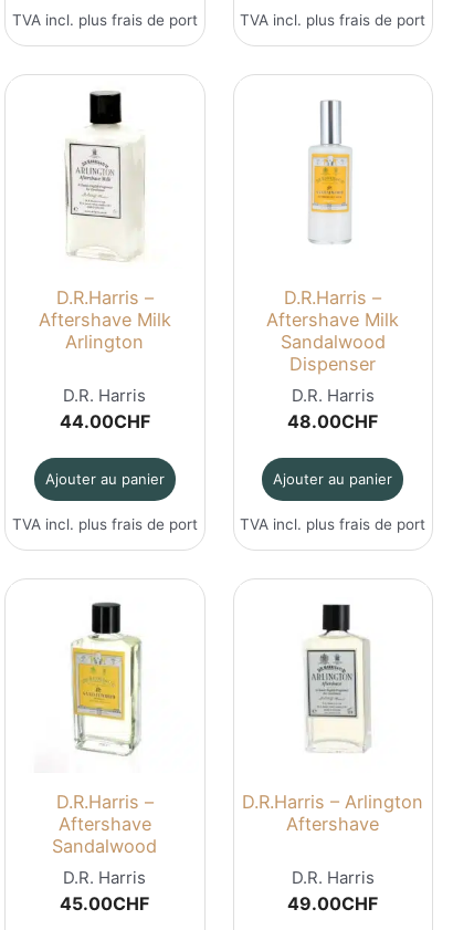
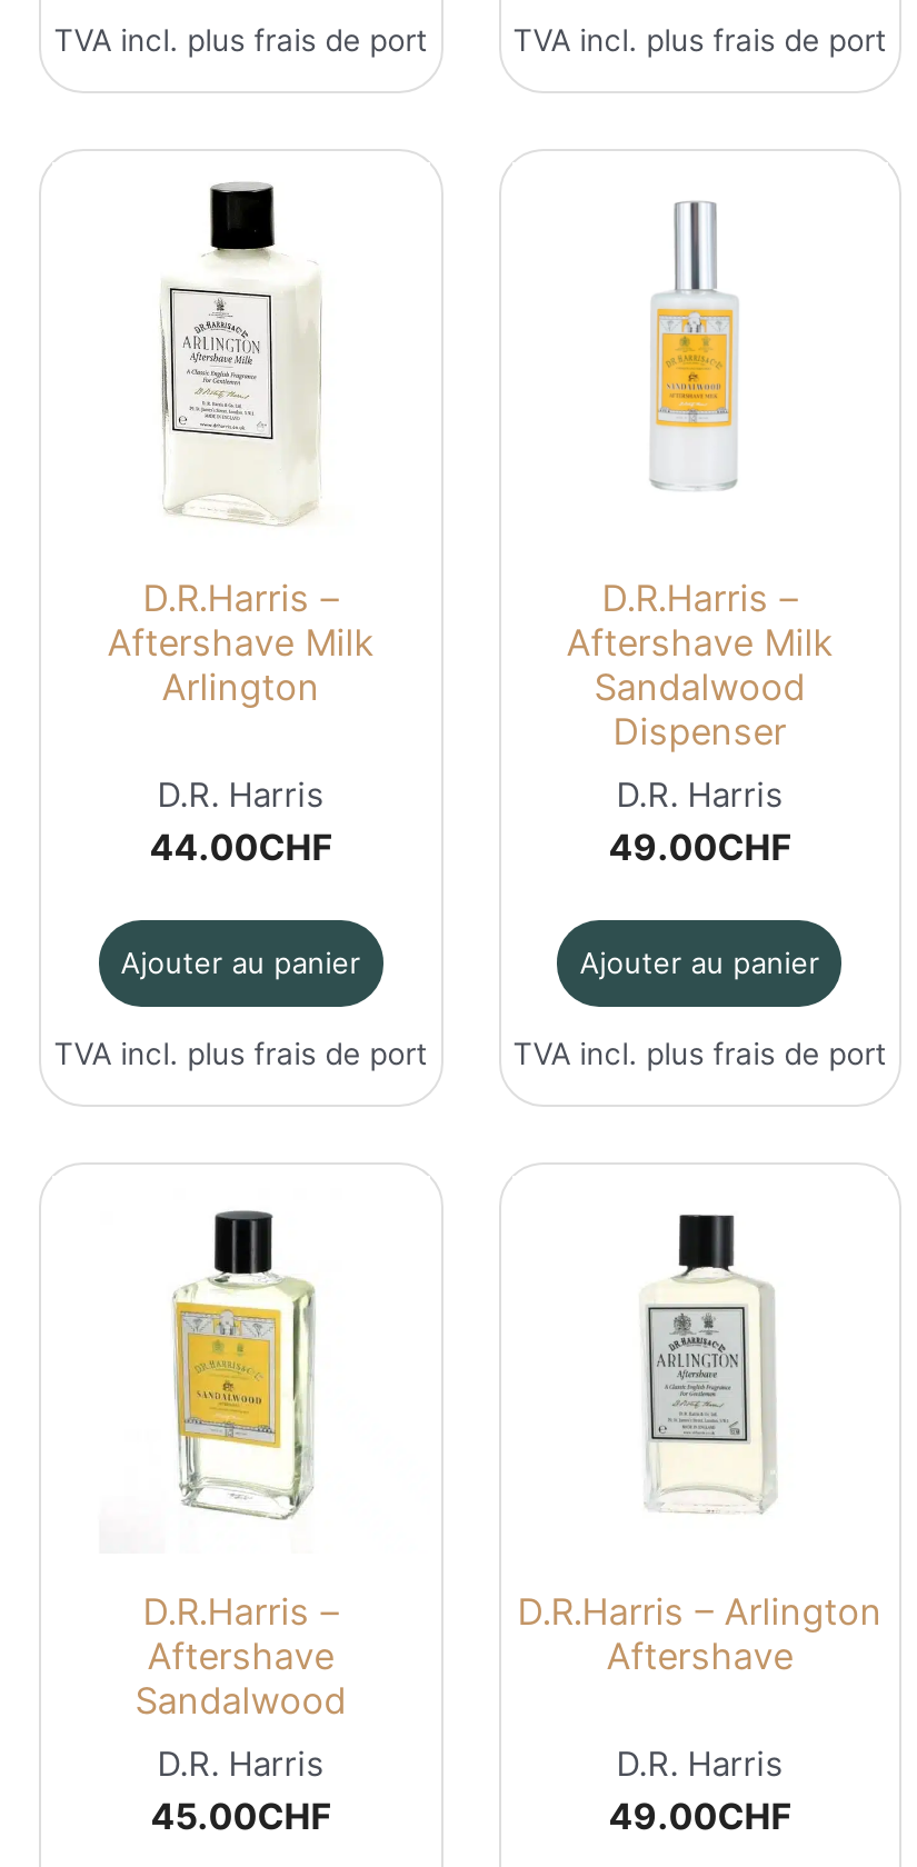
- 48.00CHF
+ 49.00CHF
